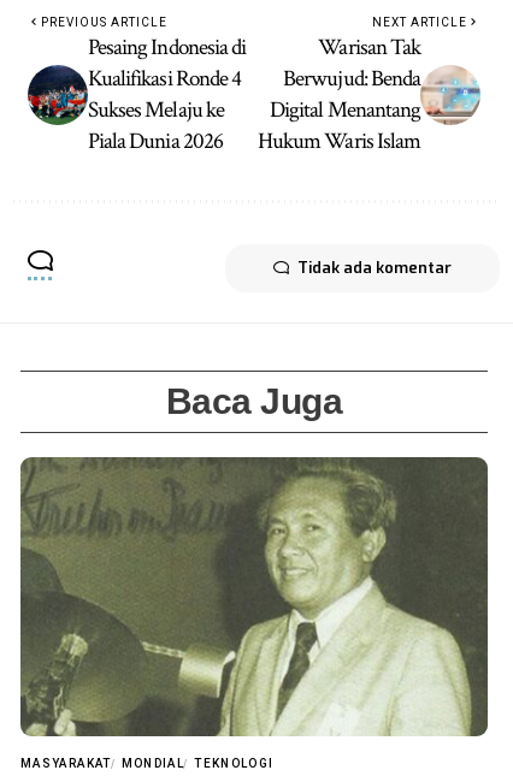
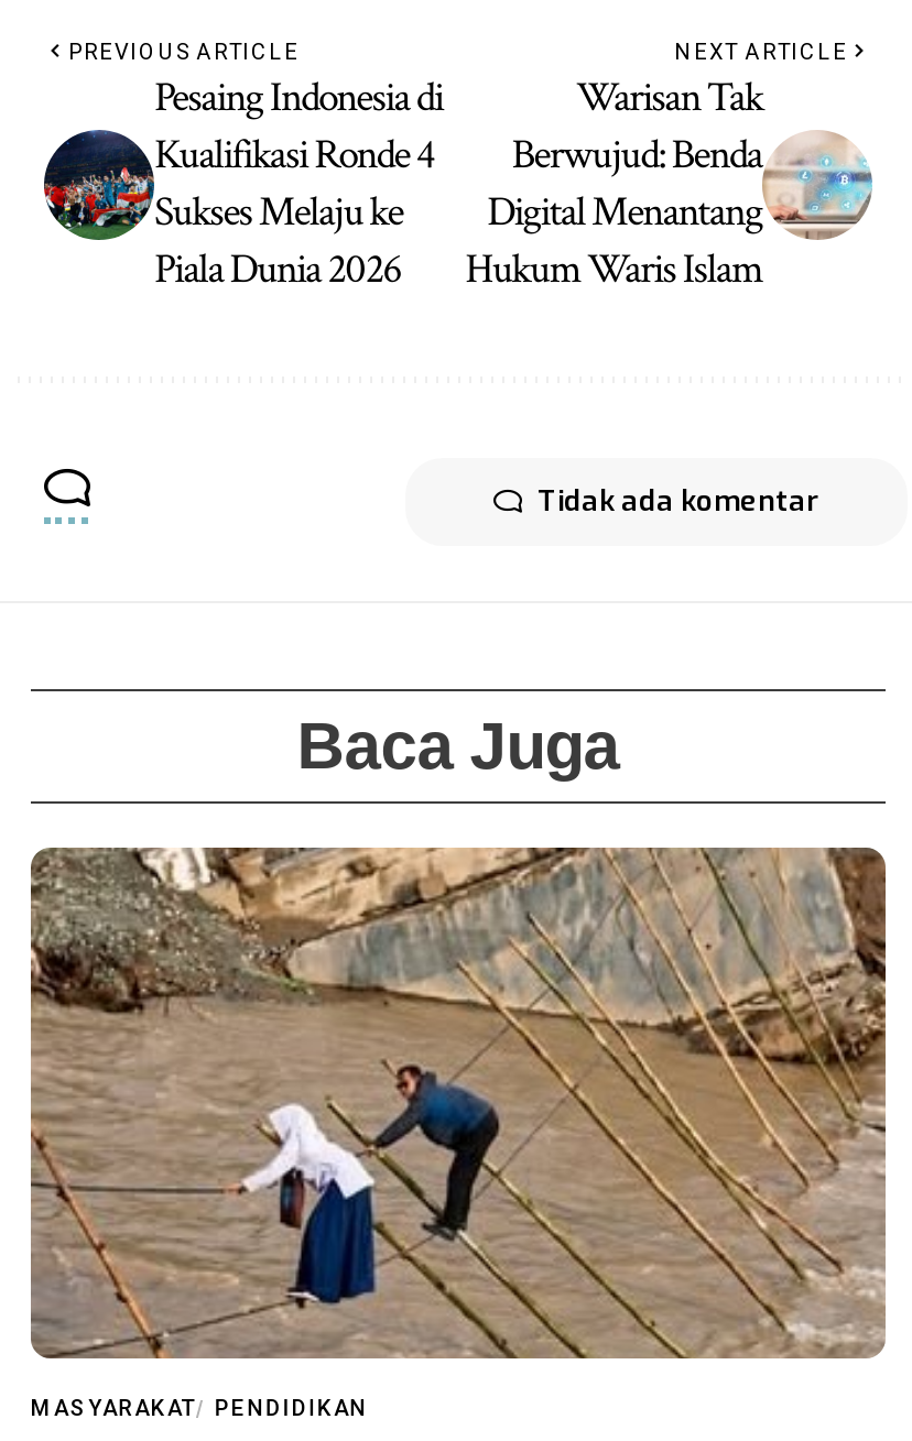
- [image]
- MONDIAL
- TEKNOLOGI
+ [image]
+ PENDIDIKAN
